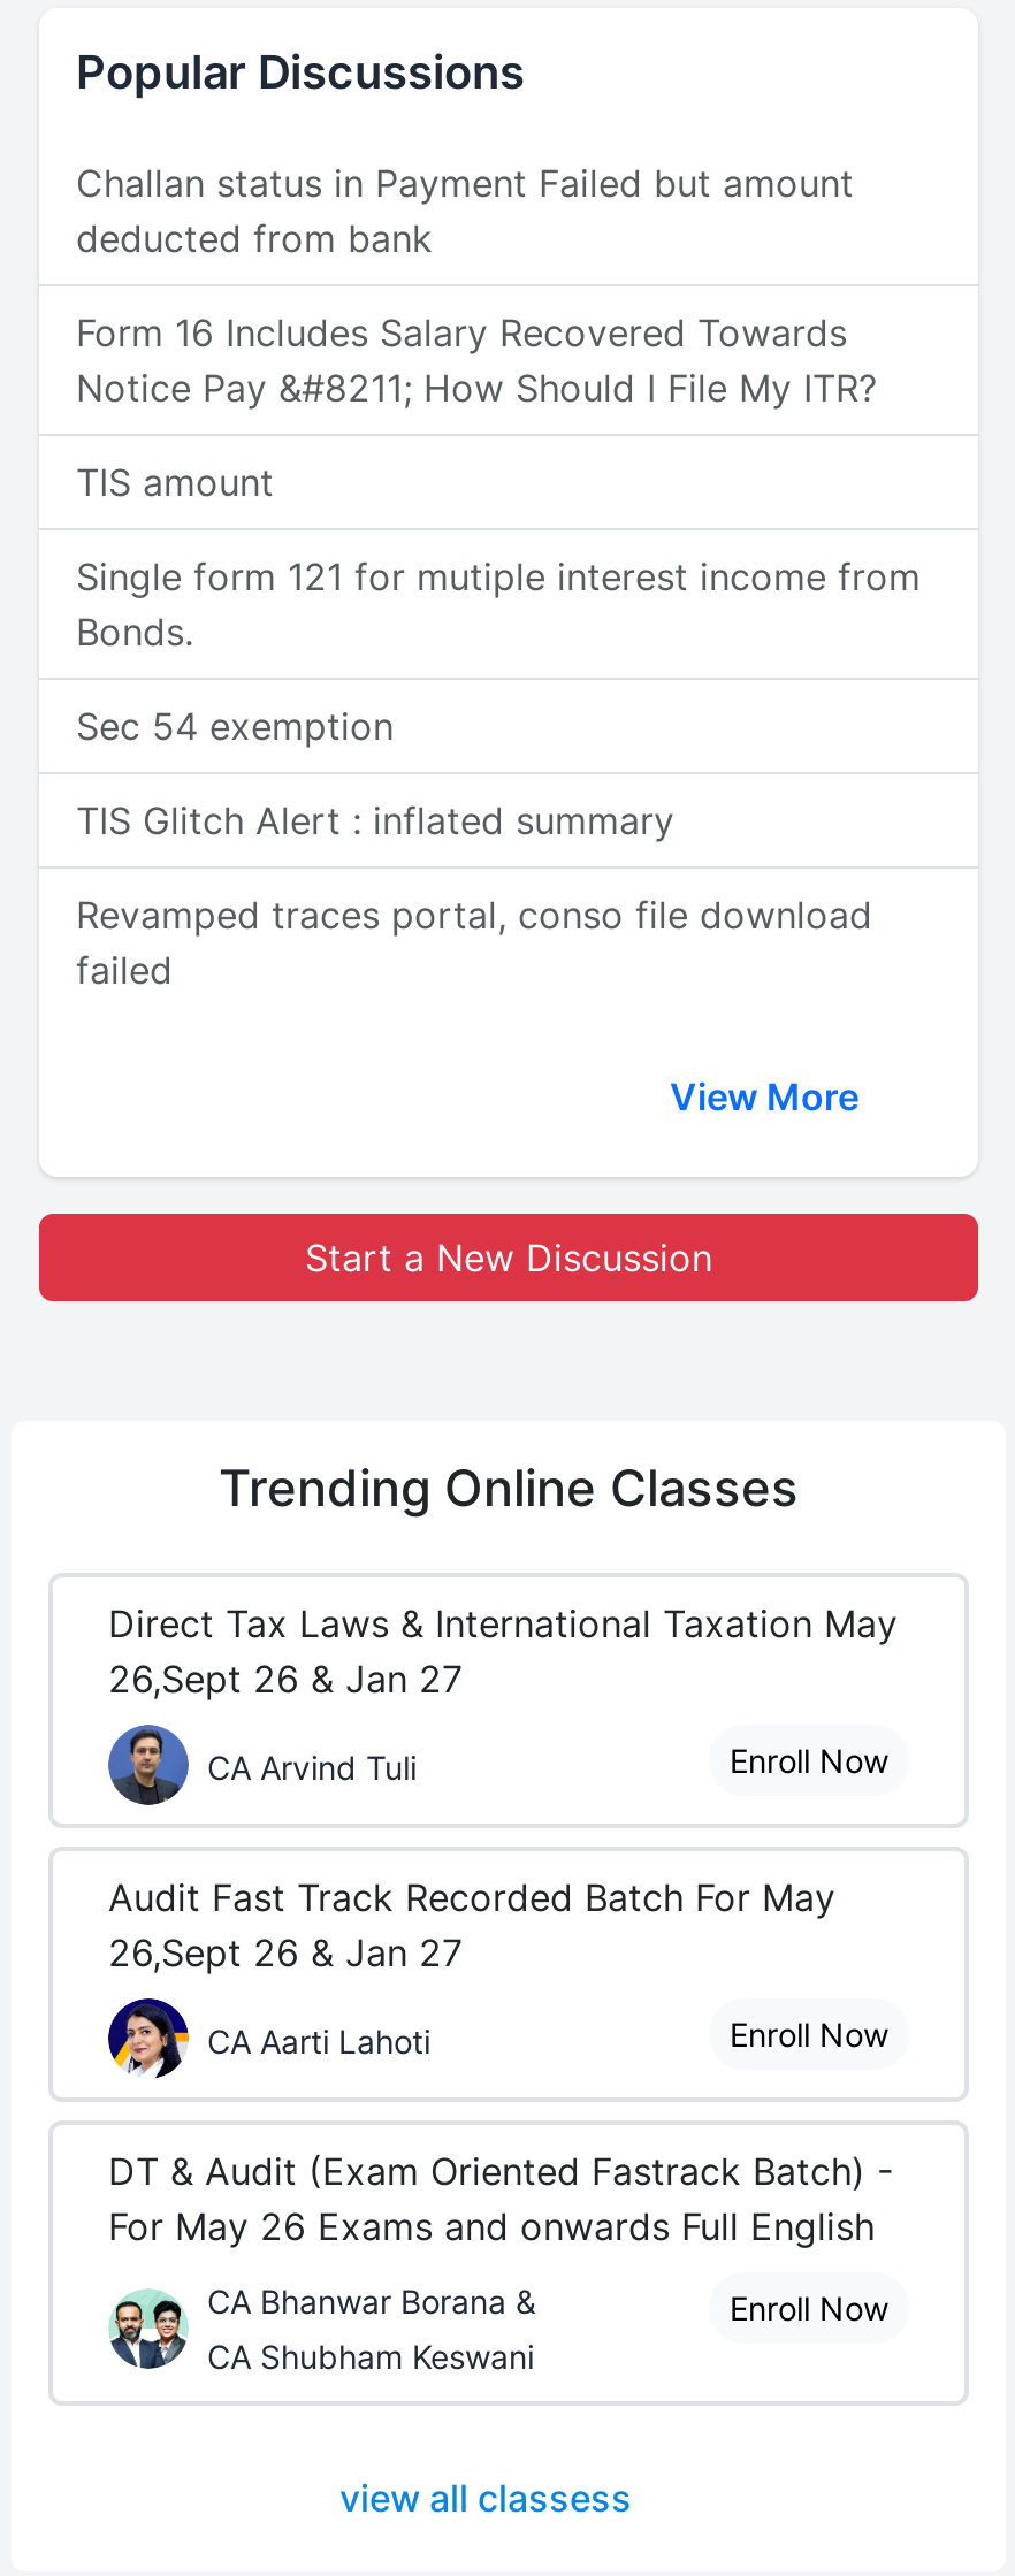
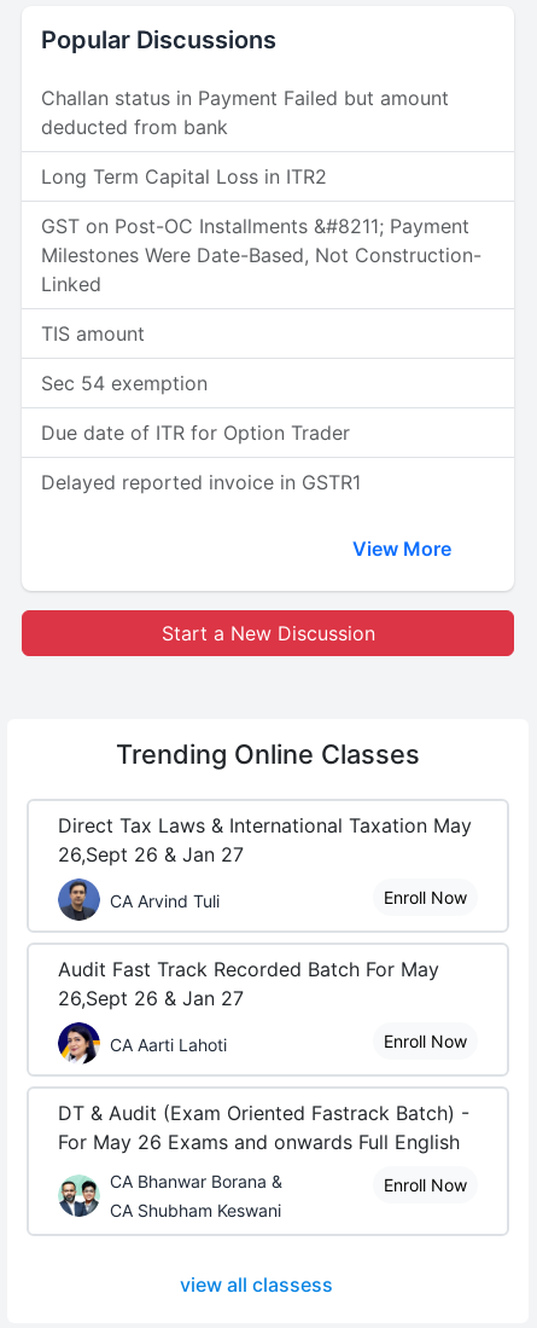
- Form 16 Includes Salary Recovered Towards
- Notice Pay &#8211; How Should I File My ITR?
+ Long Term Capital Loss in ITR2
+ GST on Post-OC Installments &#8211; Payment
+ Milestones Were Date-Based, Not Construction-
+ Linked

moved down: TIS amount

- Single form 121 for mutiple interest income from
- Bonds.

- TIS Glitch Alert : inflated summary
+ Due date of ITR for Option Trader

- Revamped traces portal, conso file download
- failed
+ Delayed reported invoice in GSTR1
